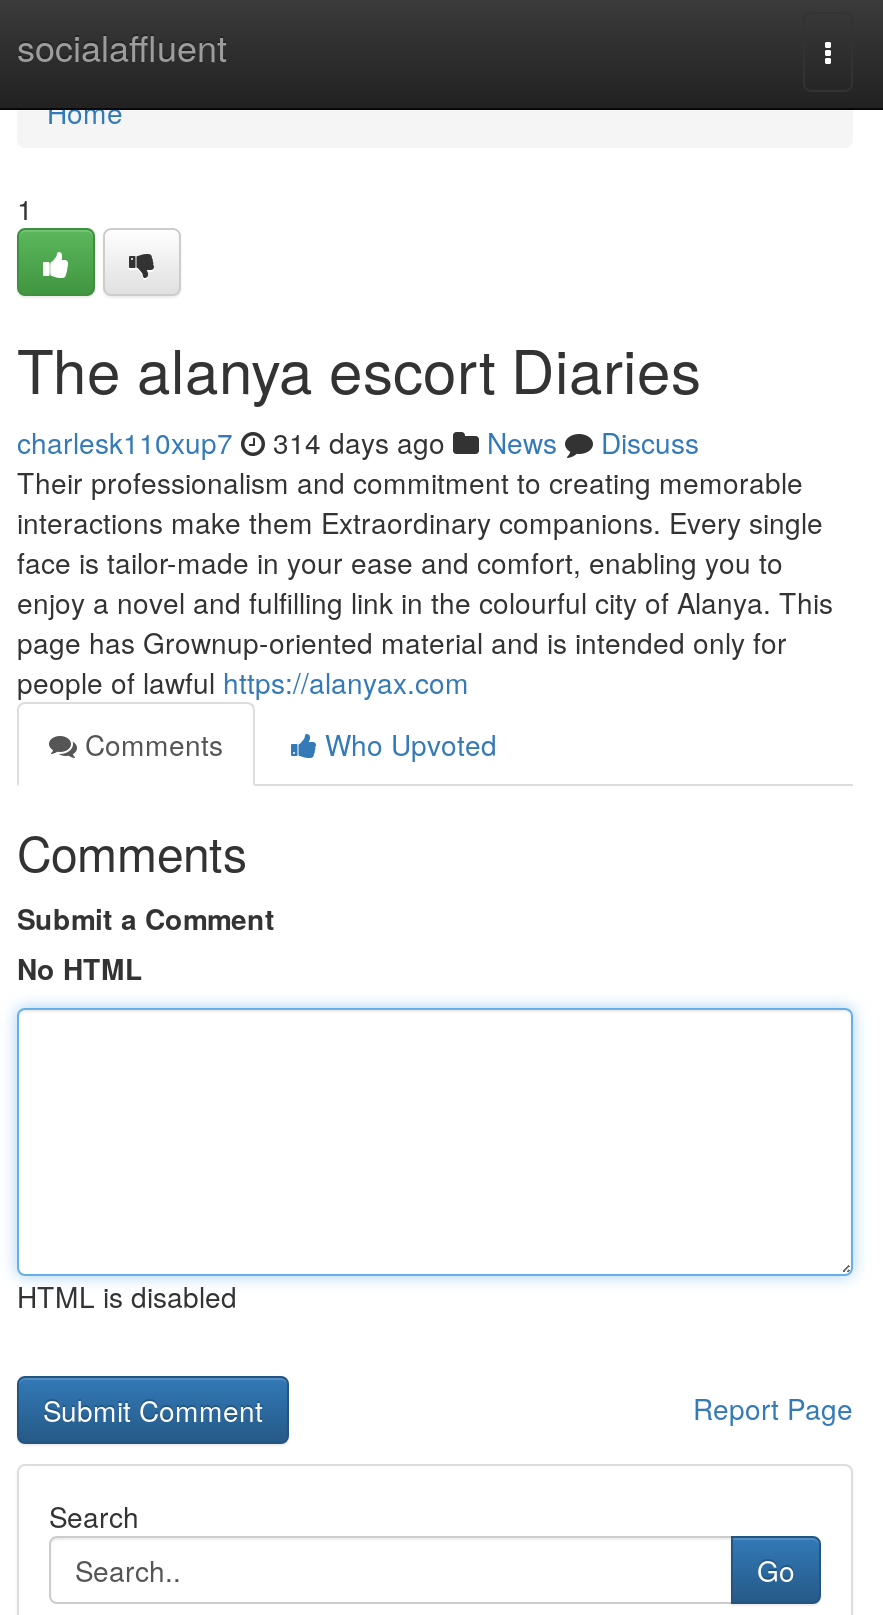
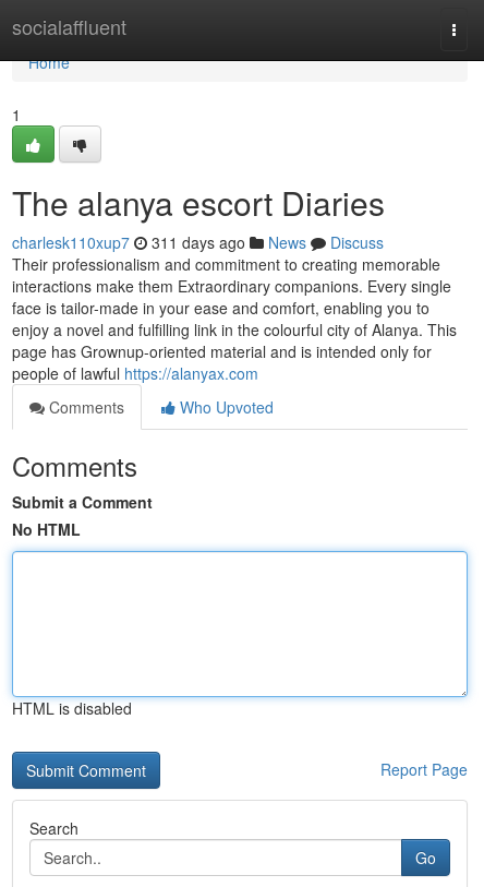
- charlesk110xup7 314 days ago News Discuss
+ charlesk110xup7 311 days ago News Discuss
